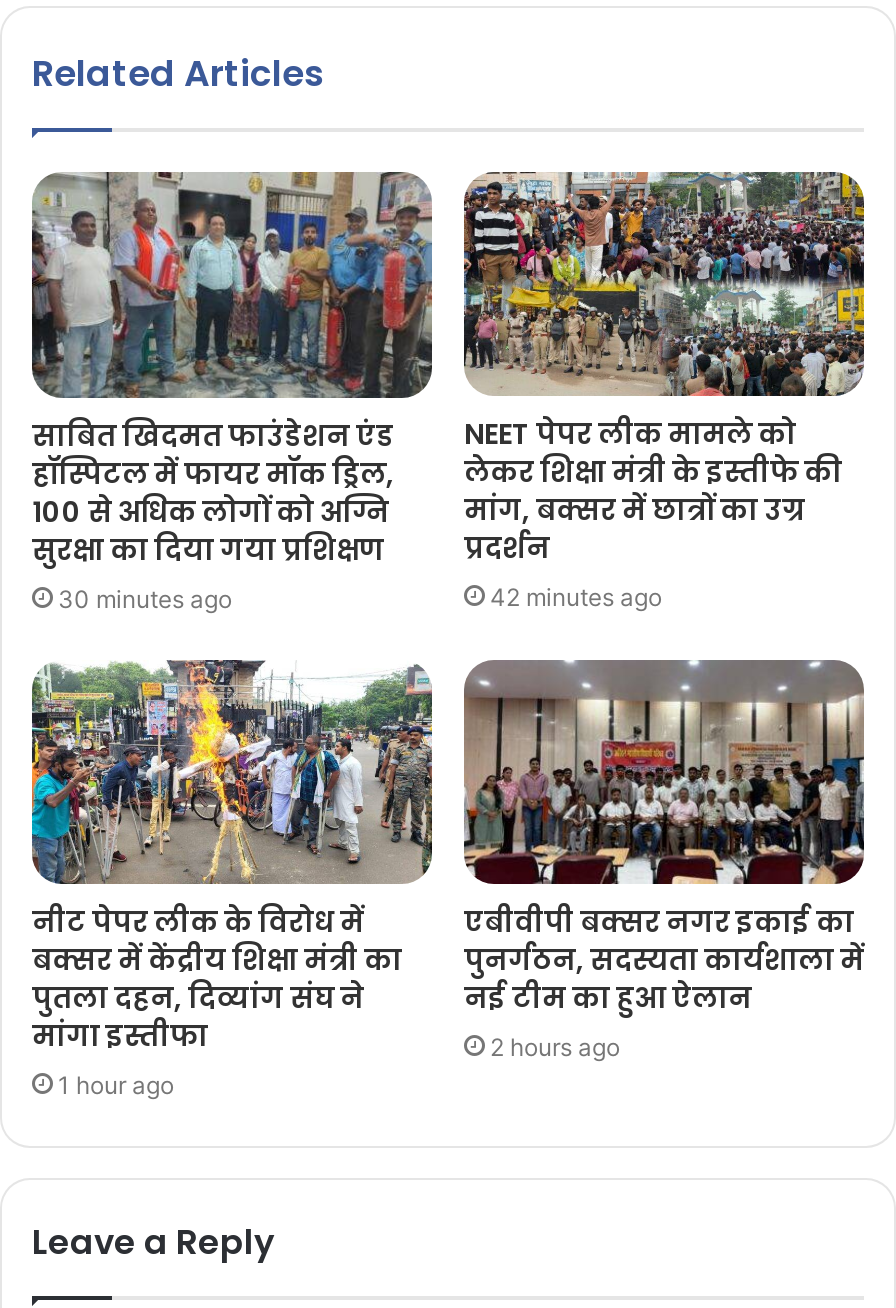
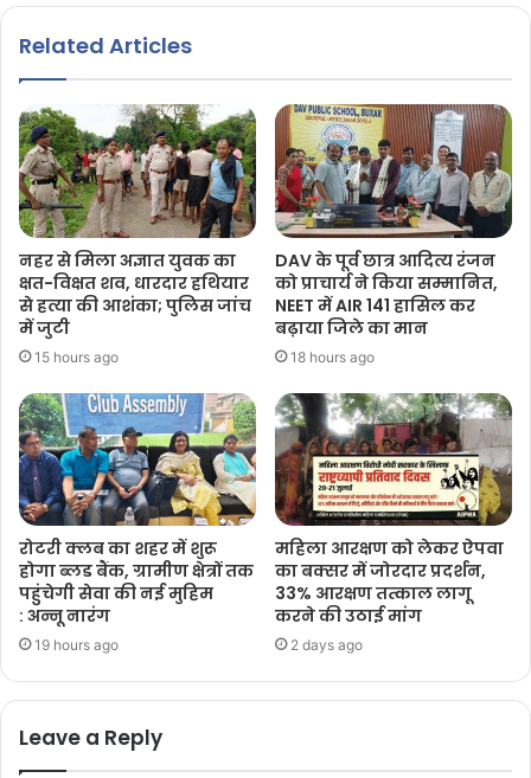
- [image]
- साबित खिदमत फाउंडेशन एंड
- हॉस्पिटल में फायर मॉक ड्रिल,
- 100 से अधिक लोगों को अग्नि
- सुरक्षा का दिया गया प्रशिक्षण
- 30 minutes ago
+ [image]
+ नहर से मिला अज्ञात युवक का
+ क्षत-विक्षत शव, धारदार हथियार
+ से हत्या की आशंका; पुलिस जांच
+ में जुटी
+ 15 hours ago

- [image]
- NEET पेपर लीक मामले को
- लेकर शिक्षा मंत्री के इस्तीफे की
- मांग, बक्सर में छात्रों का उग्र
- प्रदर्शन
- 42 minutes ago
+ [image]
+ DAV के पूर्व छात्र आदित्य रंजन
+ को प्राचार्य ने किया सम्मानित,
+ NEET में AIR 141 हासिल कर
+ बढ़ाया जिले का मान
+ 18 hours ago

- [image]
- नीट पेपर लीक के विरोध में
- बक्सर में केंद्रीय शिक्षा मंत्री का
- पुतला दहन, दिव्यांग संघ ने
- मांगा इस्तीफा
- 1 hour ago
+ [image]
+ रोटरी क्लब का शहर में शुरू
+ होगा ब्लड बैंक, ग्रामीण क्षेत्रों तक
+ पहुंचेगी सेवा की नई मुहिम
+ : अन्नू नारंग
+ 19 hours ago

- [image]
- एबीवीपी बक्सर नगर इकाई का
- पुनर्गठन, सदस्यता कार्यशाला में
- नई टीम का हुआ ऐलान
- 2 hours ago
+ [image]
+ महिला आरक्षण को लेकर ऐपवा
+ का बक्सर में जोरदार प्रदर्शन,
+ 33% आरक्षण तत्काल लागू
+ करने की उठाई मांग
+ 2 days ago
